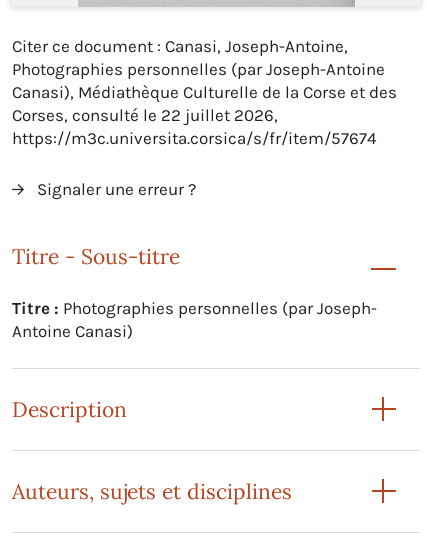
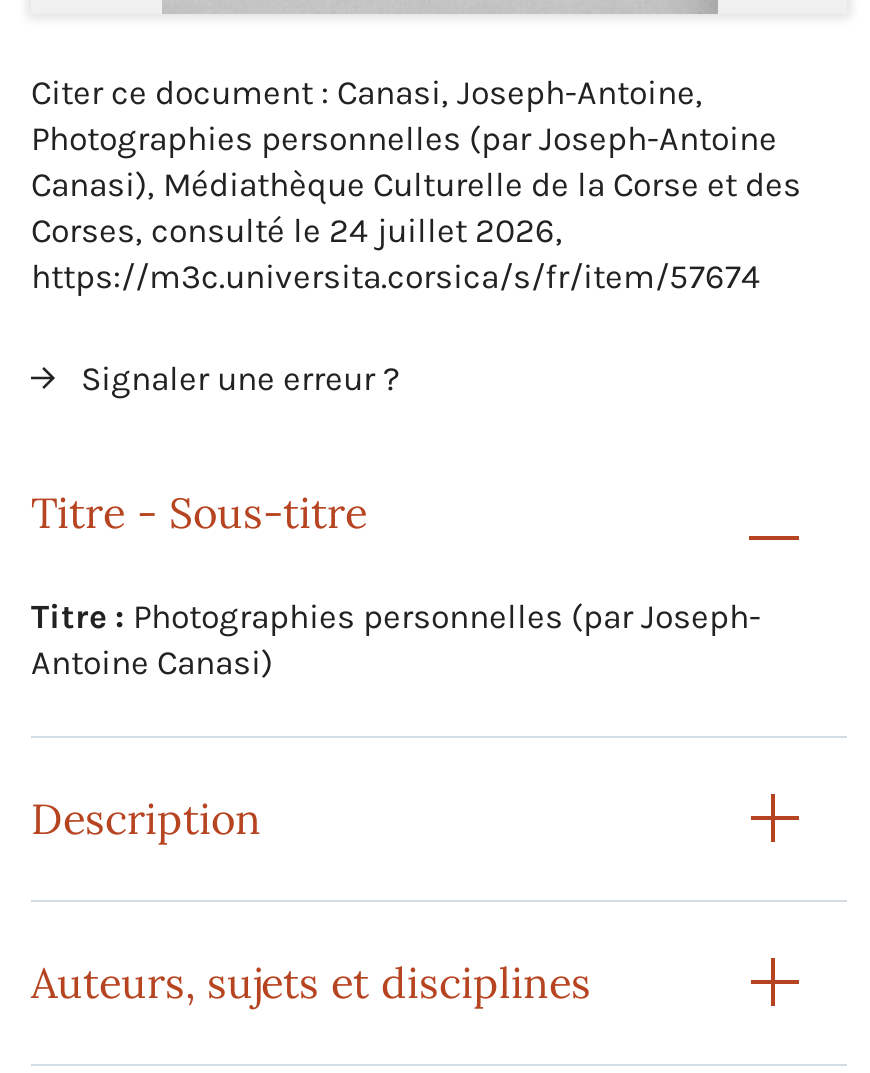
- Corses, consulté le 22 juillet 2026,
+ Corses, consulté le 24 juillet 2026,
